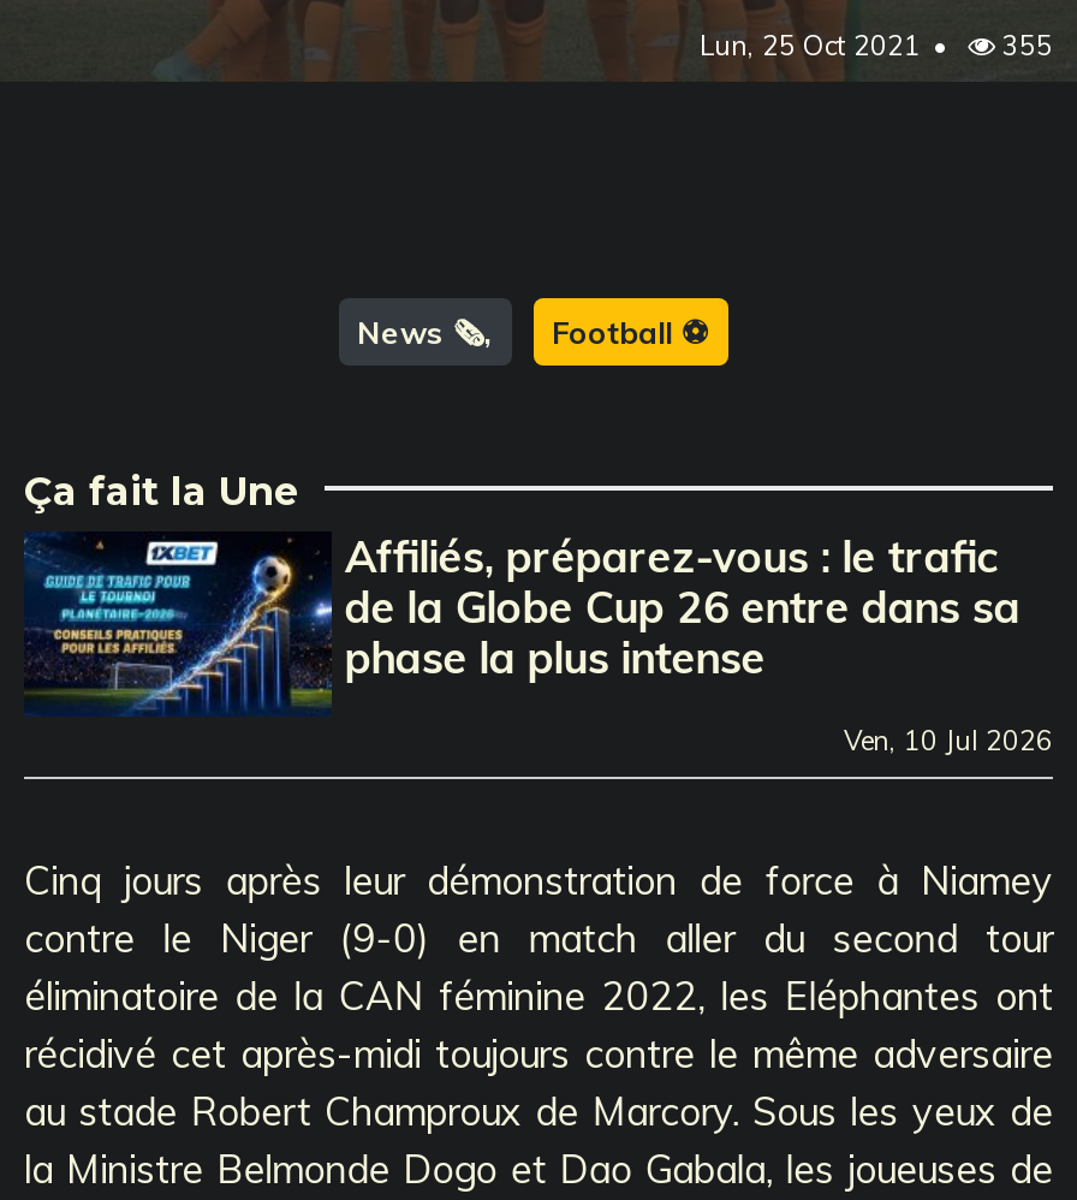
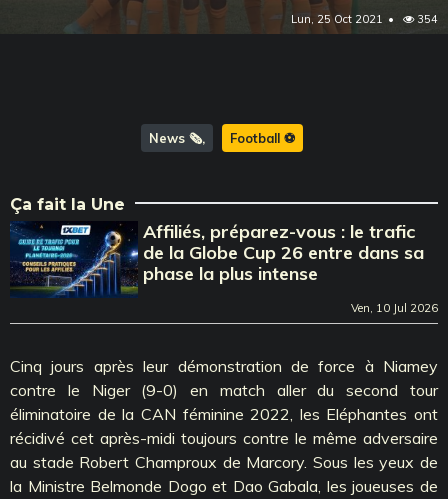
- 355
+ 354
